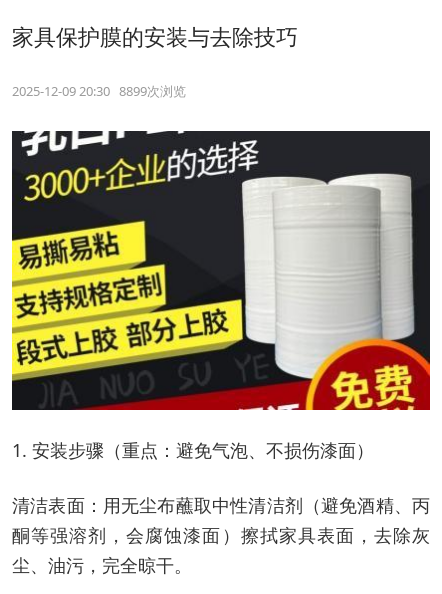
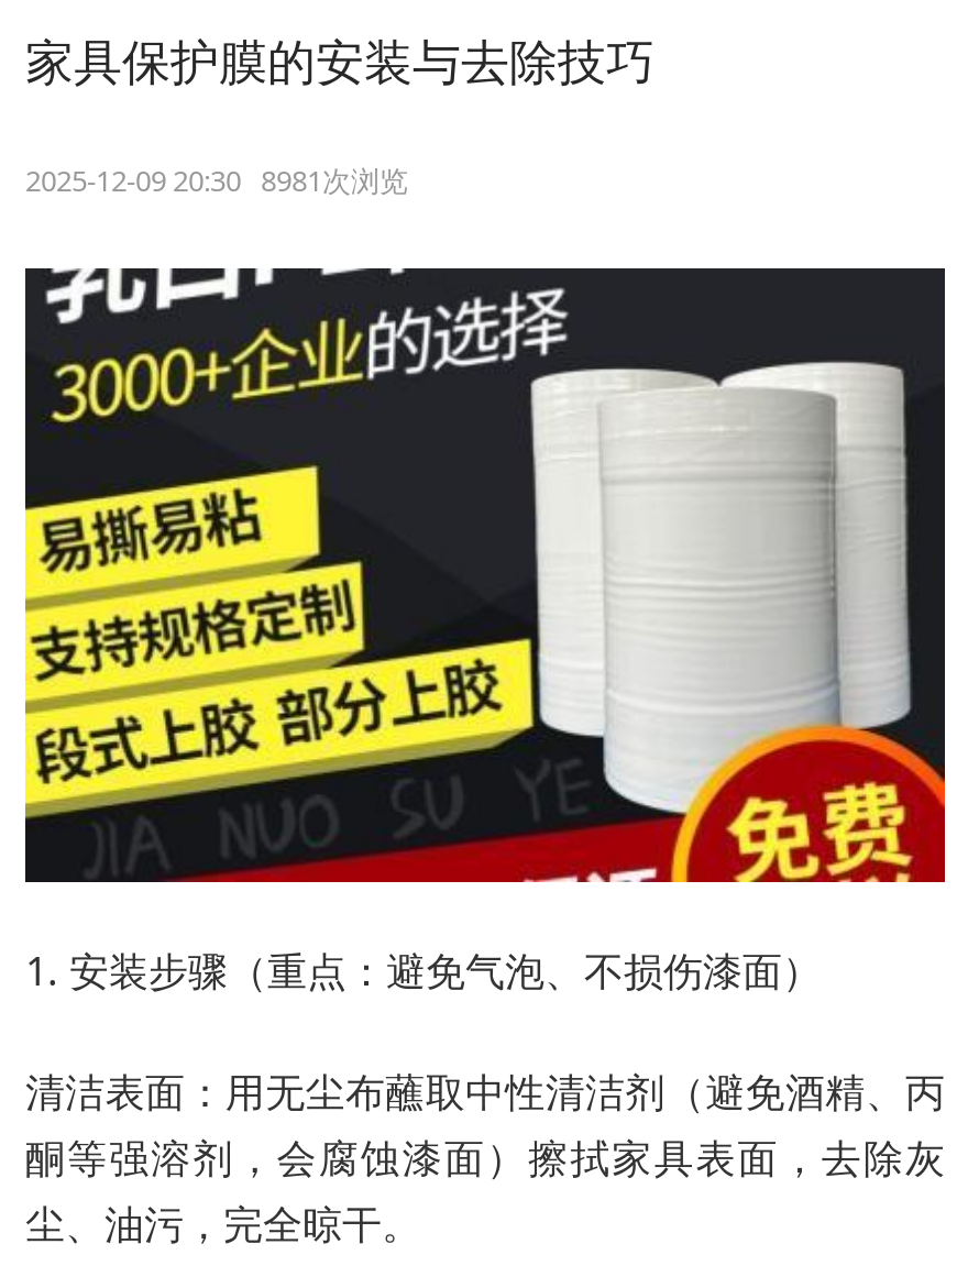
- 2025-12-09 20:30 8899次浏览
+ 2025-12-09 20:30 8981次浏览
